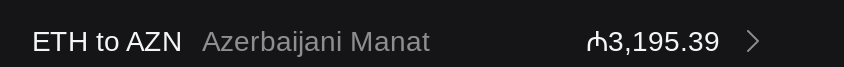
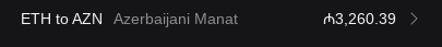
- ₼3,195.39
+ ₼3,260.39
